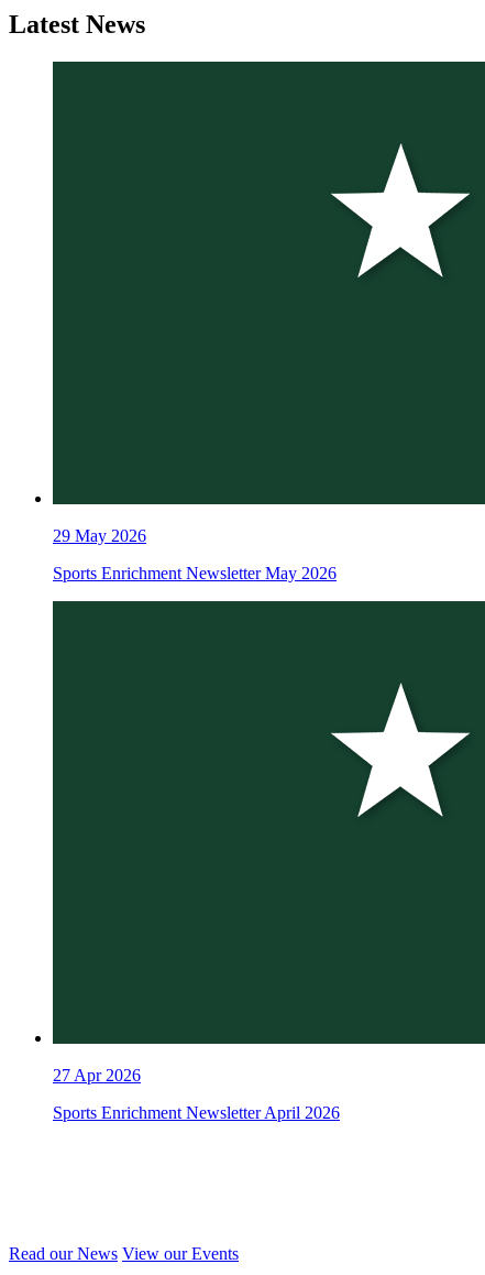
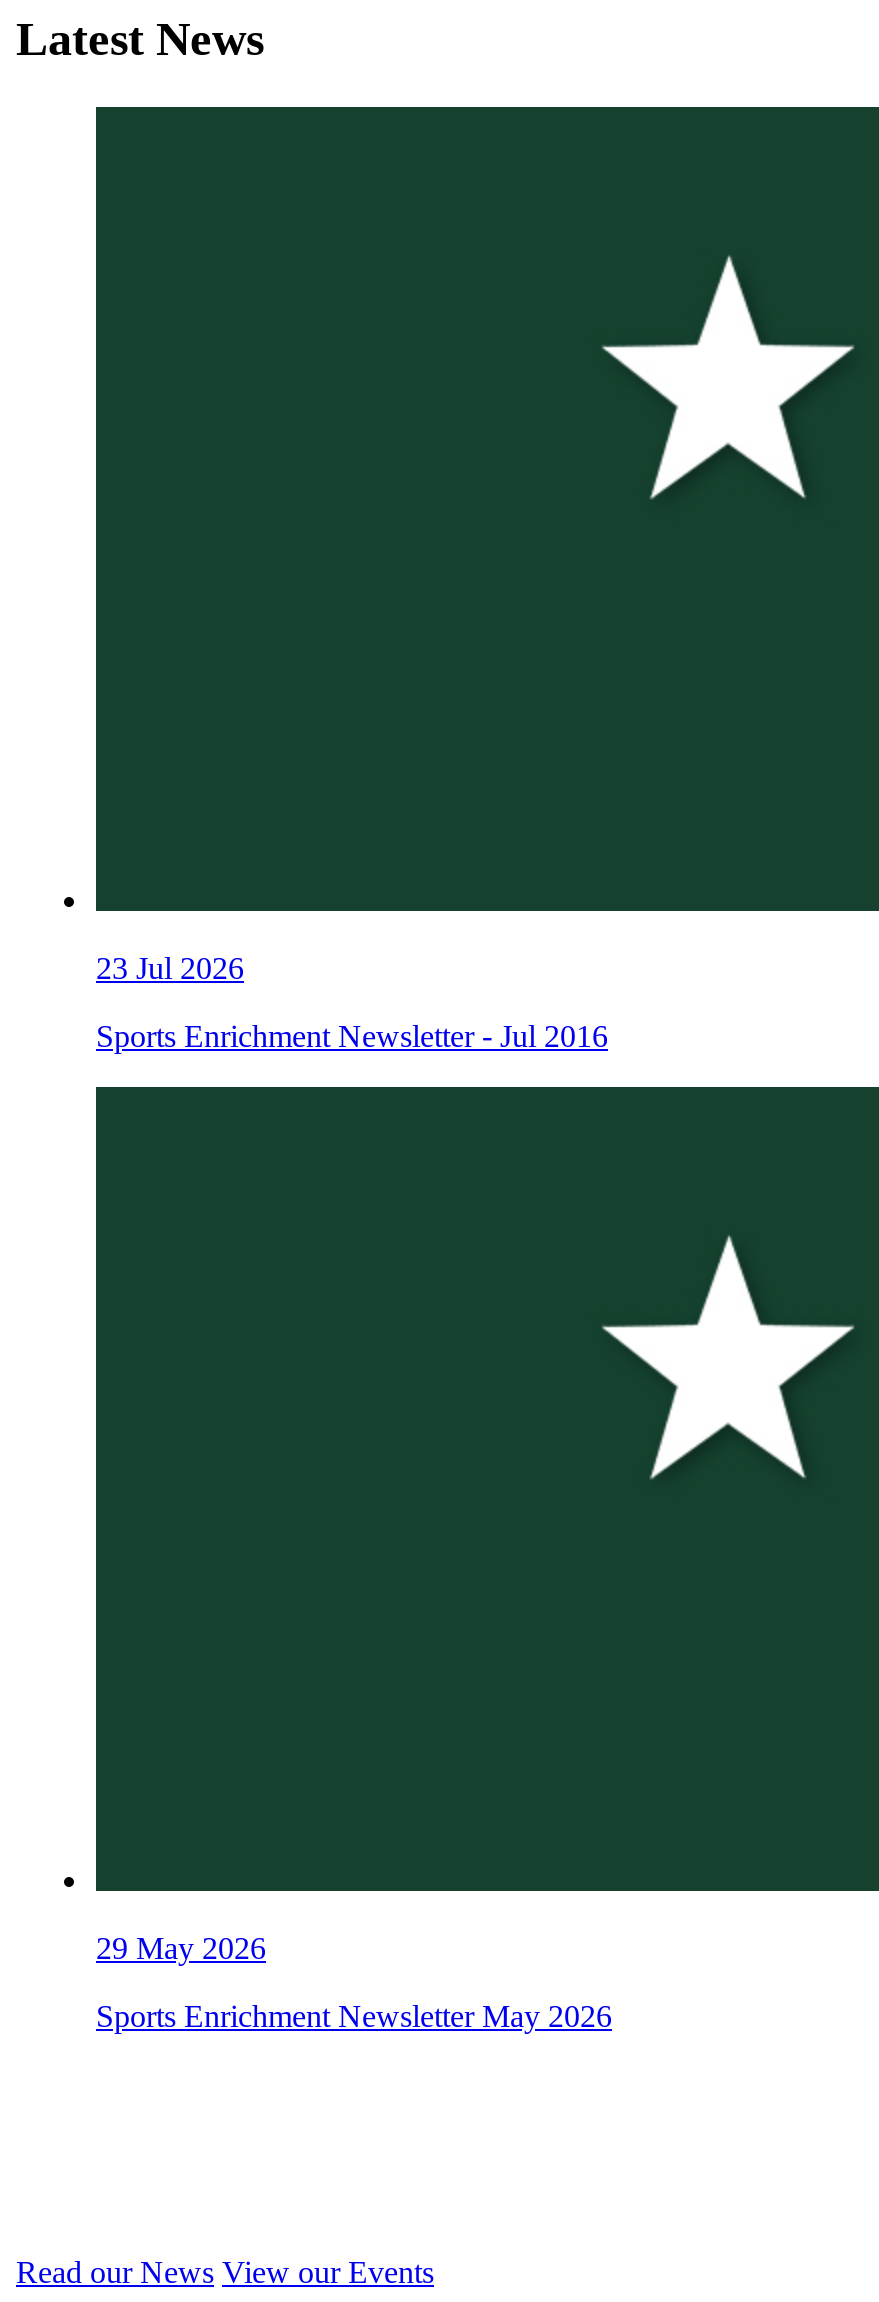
+ 23 Jul 2026
+ Sports Enrichment Newsletter - Jul 2016

moved down: 29 May 2026 | Sports Enrichment Newsletter May 2026

- 27 Apr 2026
- Sports Enrichment Newsletter April 2026
